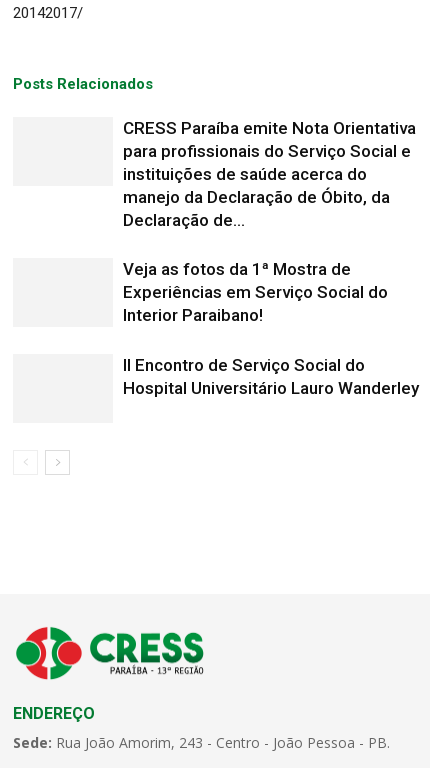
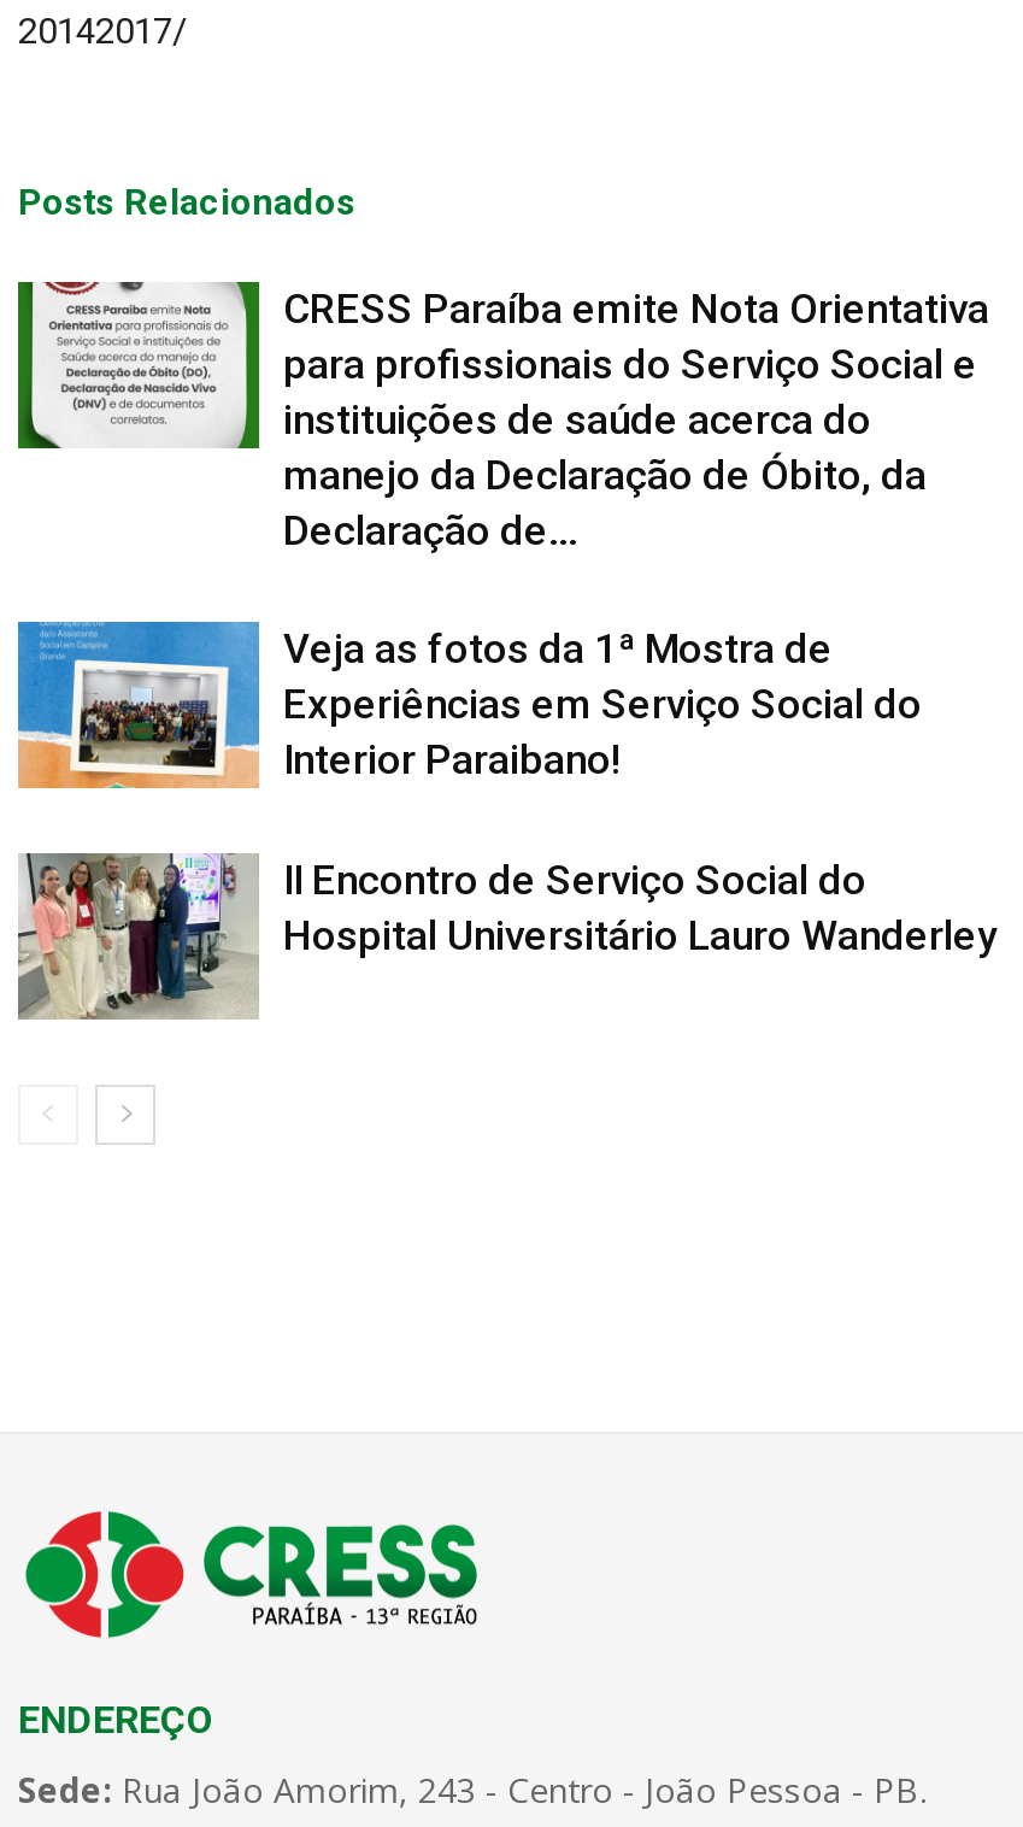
+ [image]

+ [image]

+ [image]
